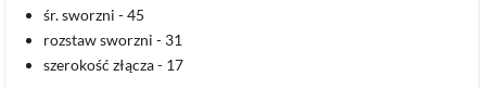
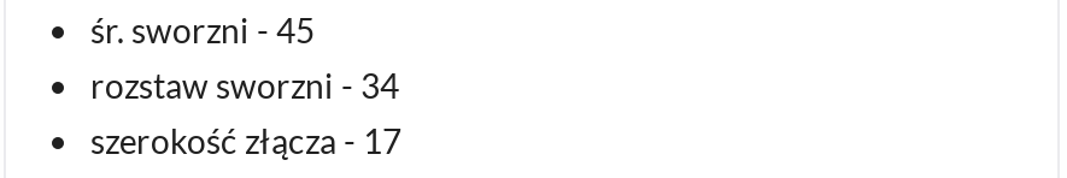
- rozstaw sworzni - 31
+ rozstaw sworzni - 34
